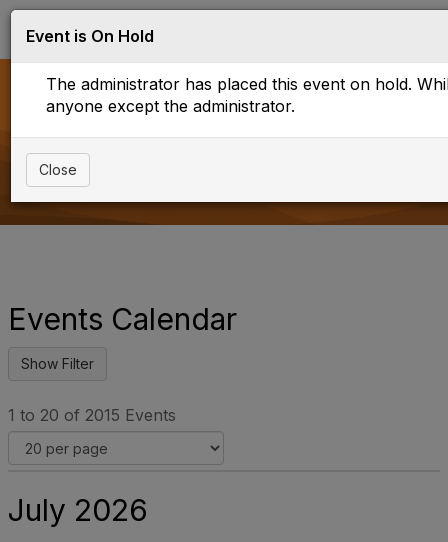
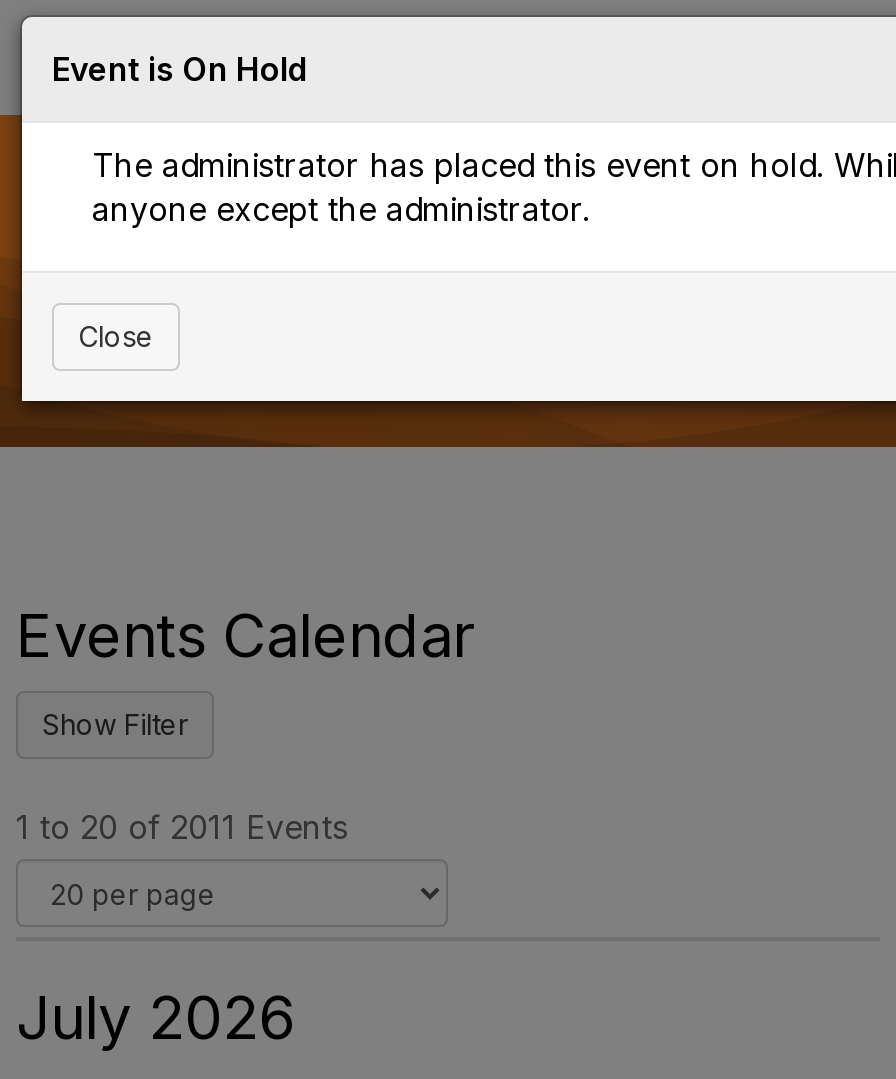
- 1 to 20 of 2015 Events
+ 1 to 20 of 2011 Events
